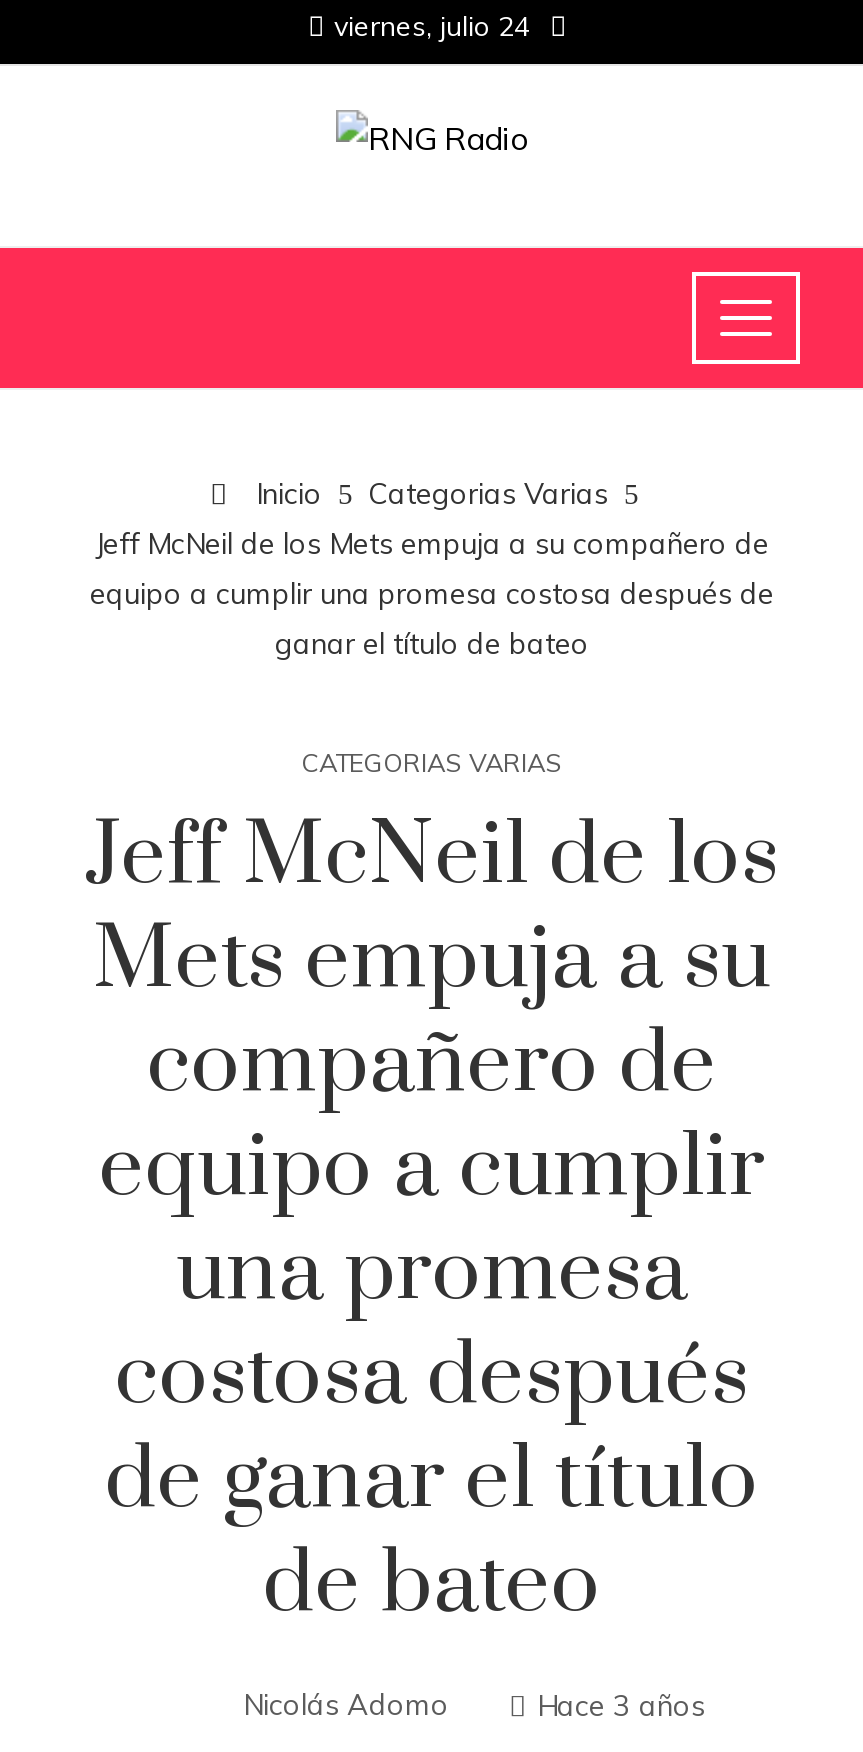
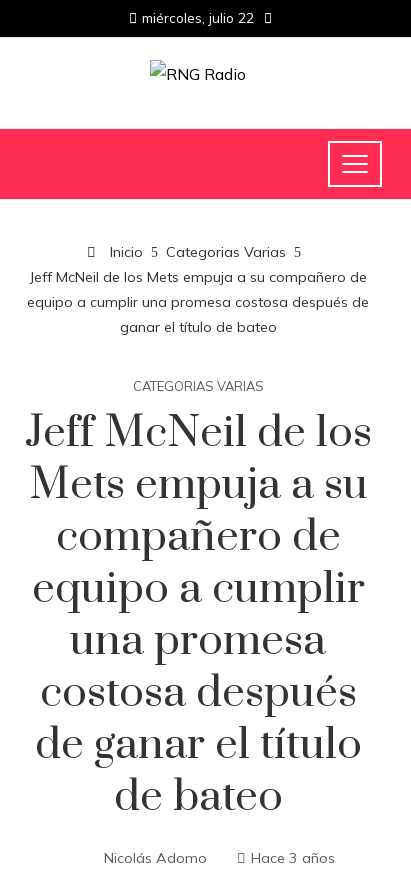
- viernes, julio 24
+ miércoles, julio 22
